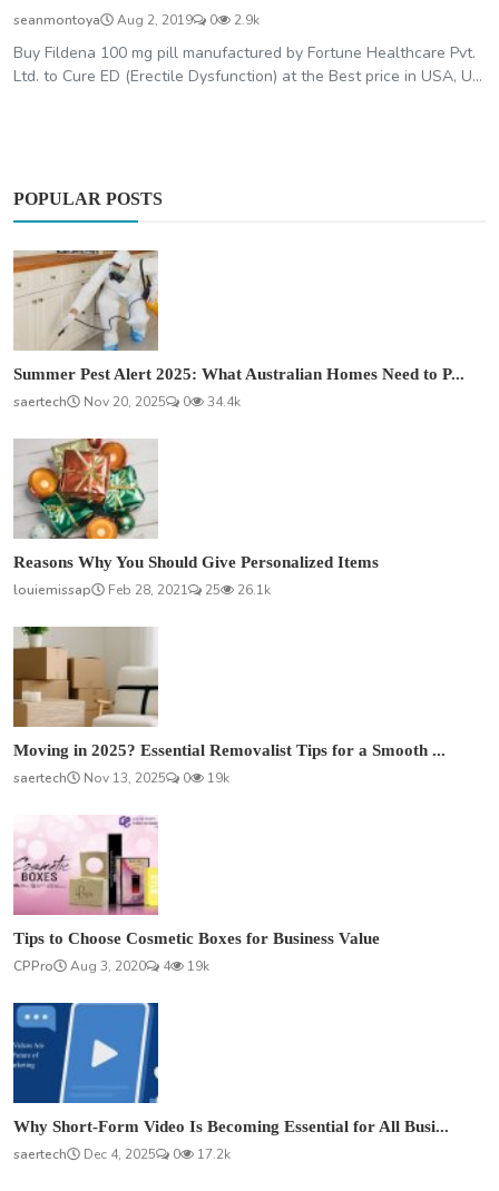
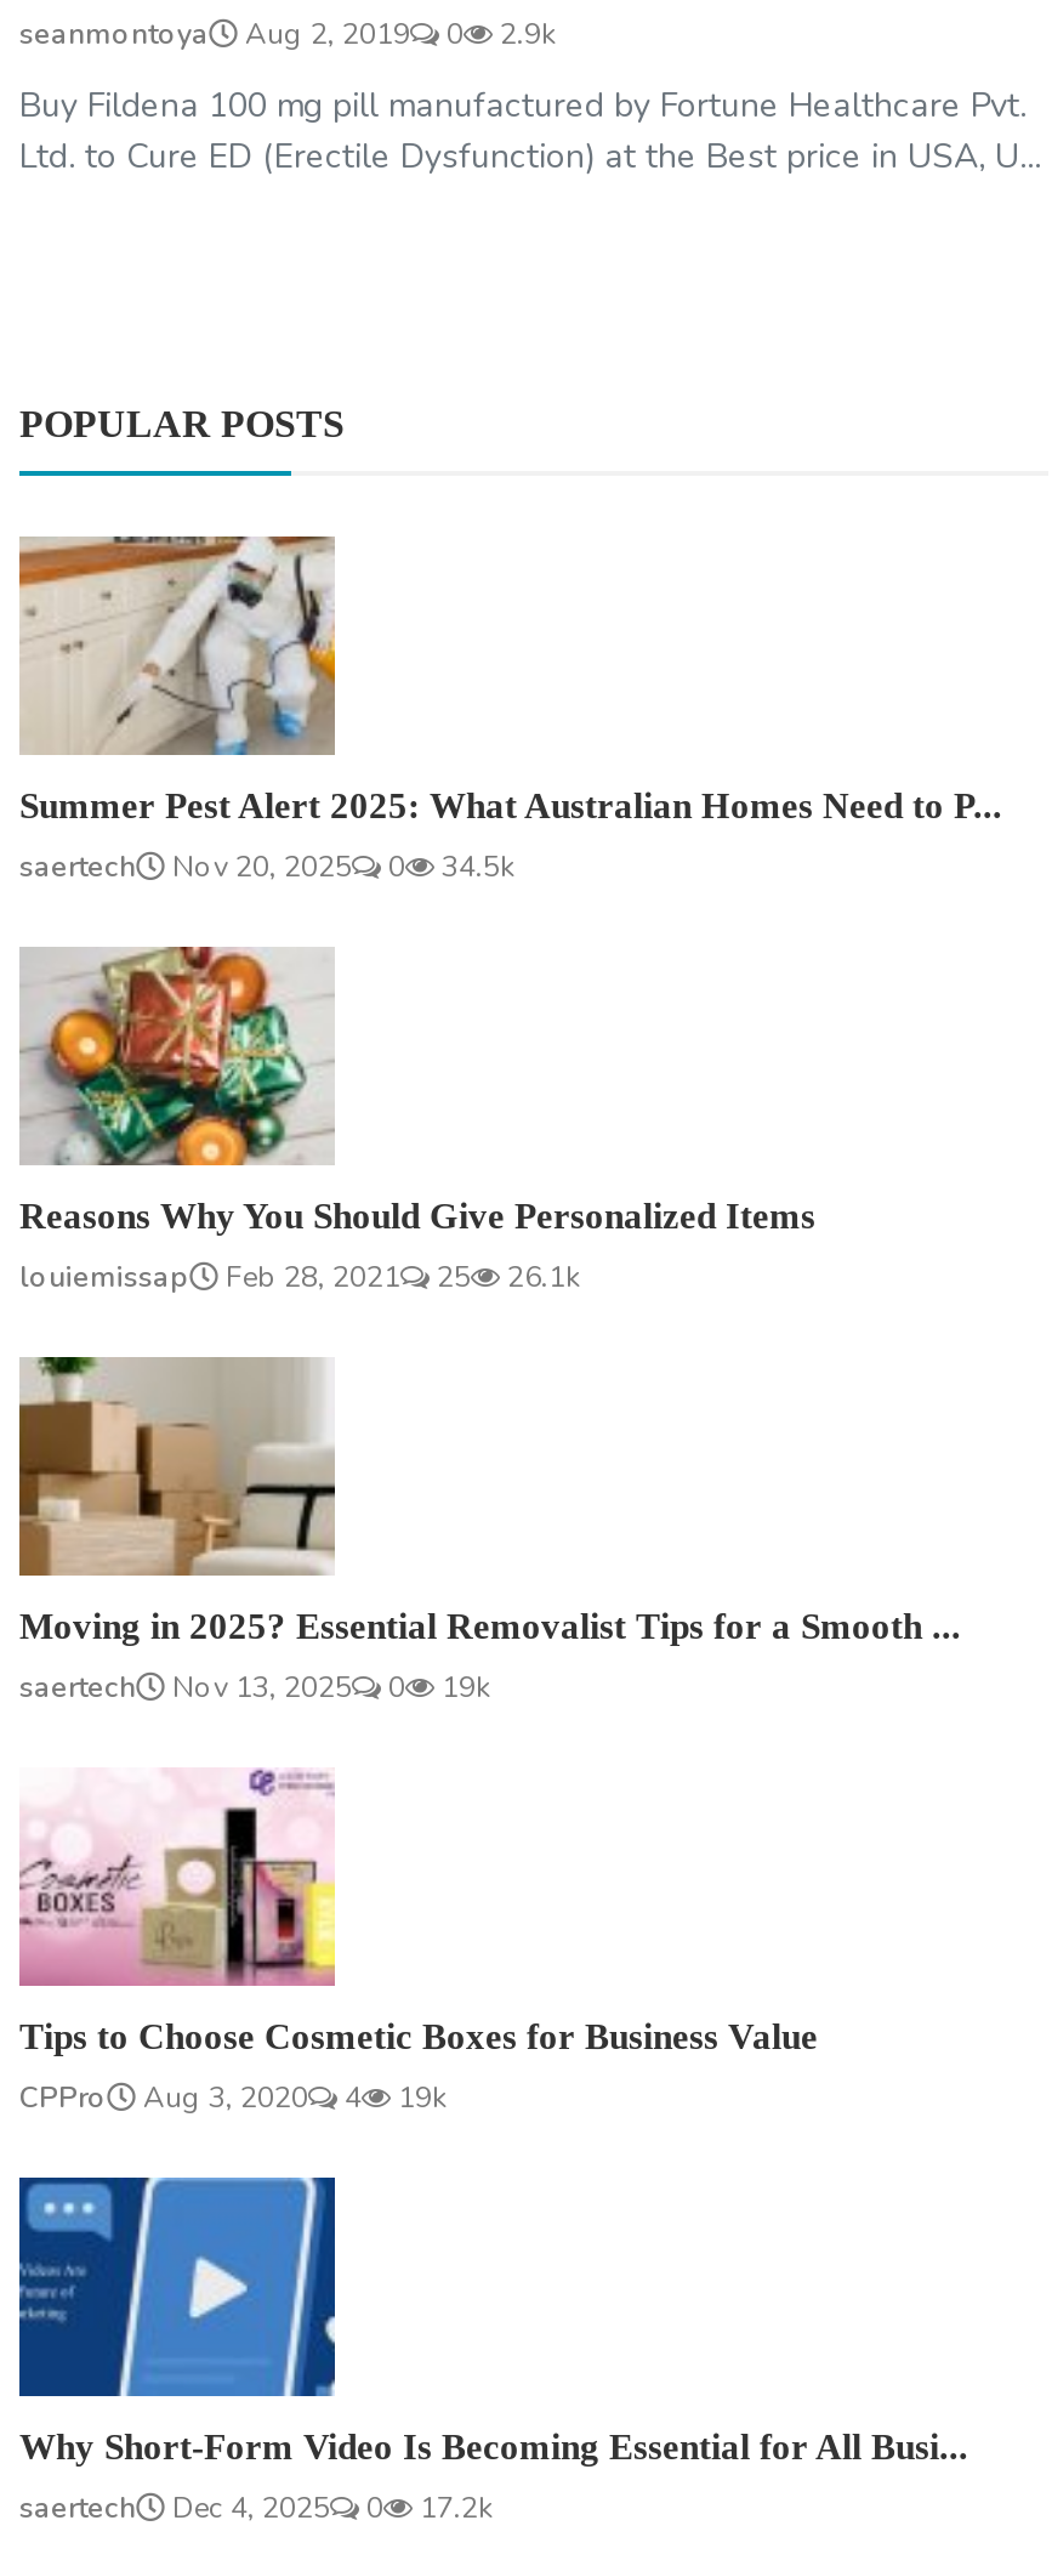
- 34.4k
+ 34.5k
